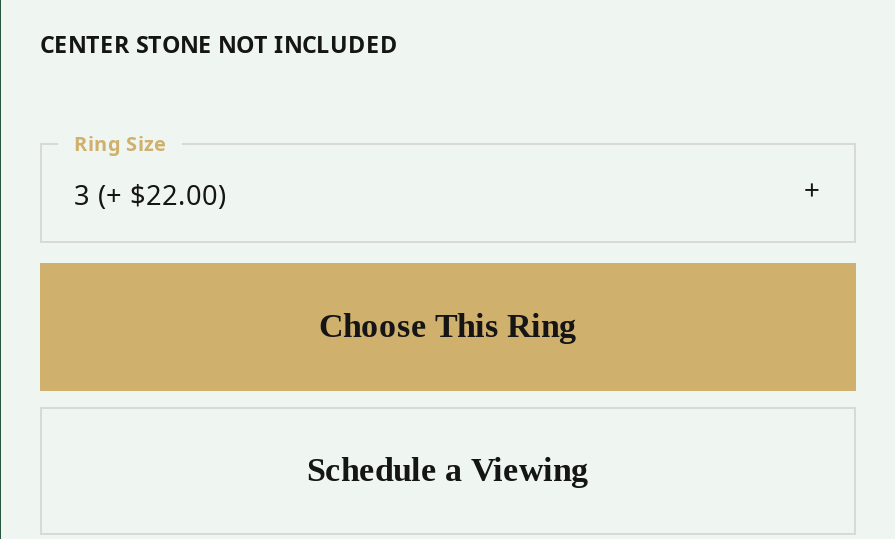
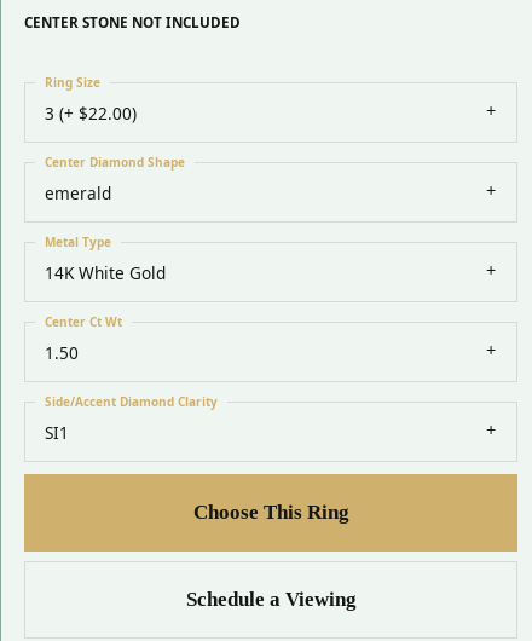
+ emerald

+ Center Diamond Shape

+ 14K White Gold

+ Metal Type

+ 1.50

+ Center Ct Wt

+ SI1

+ Side/Accent Diamond Clarity
